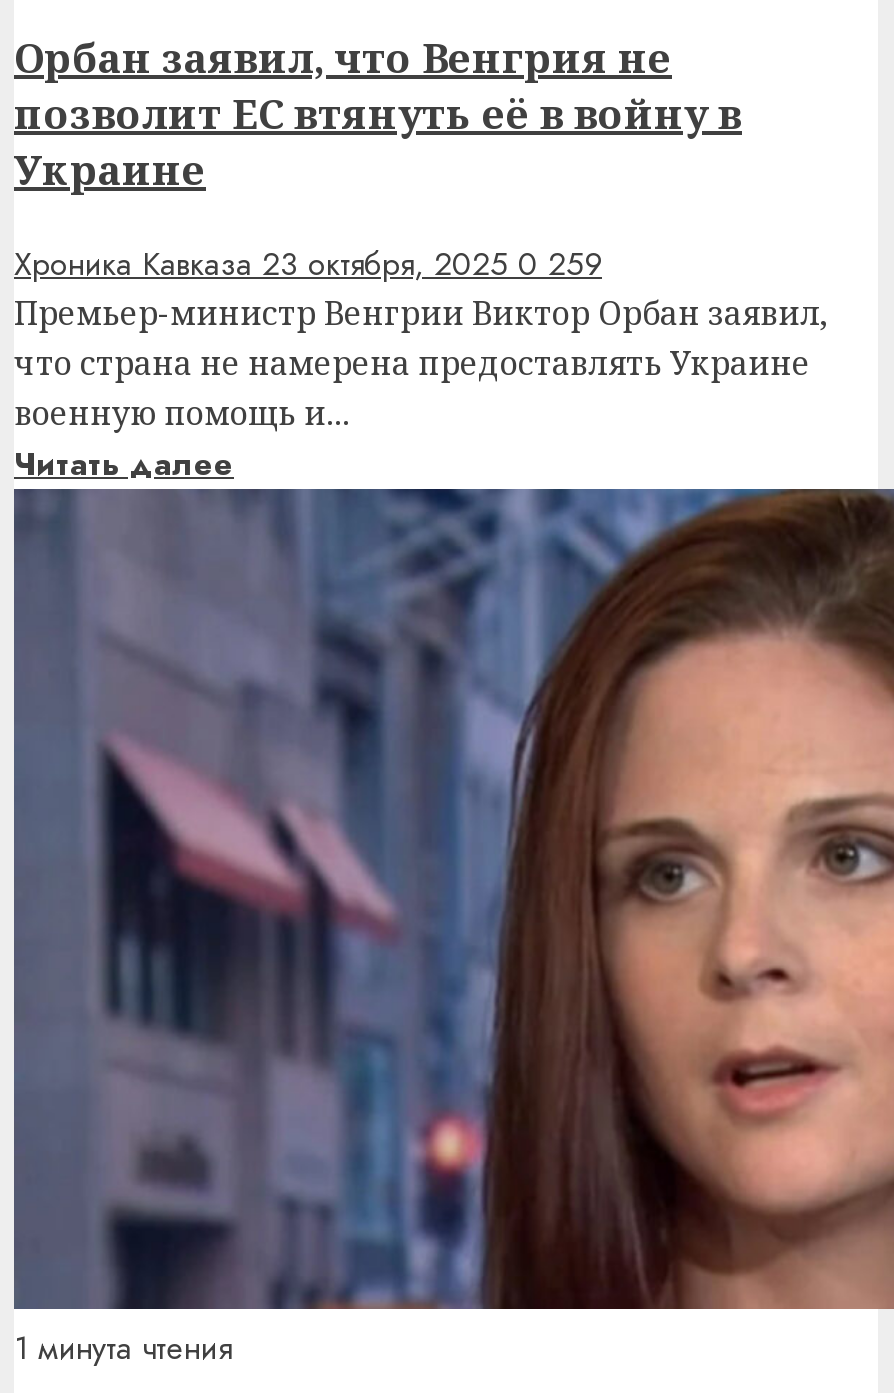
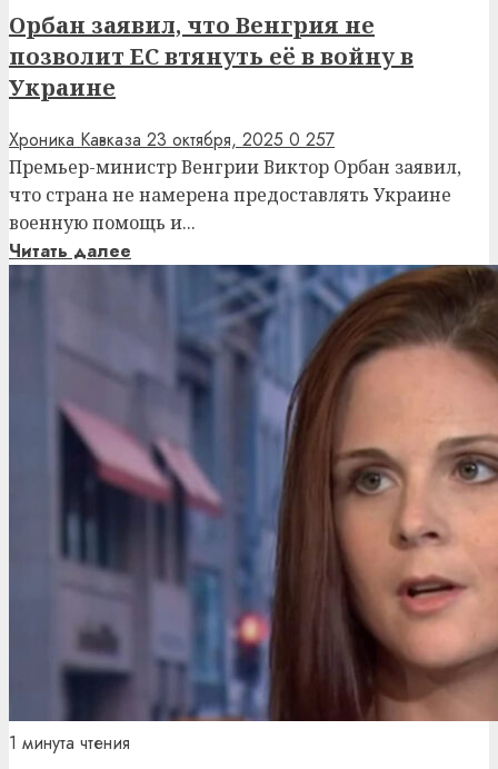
- Хроника Кавказа 23 октября, 2025 0 259
+ Хроника Кавказа 23 октября, 2025 0 257
